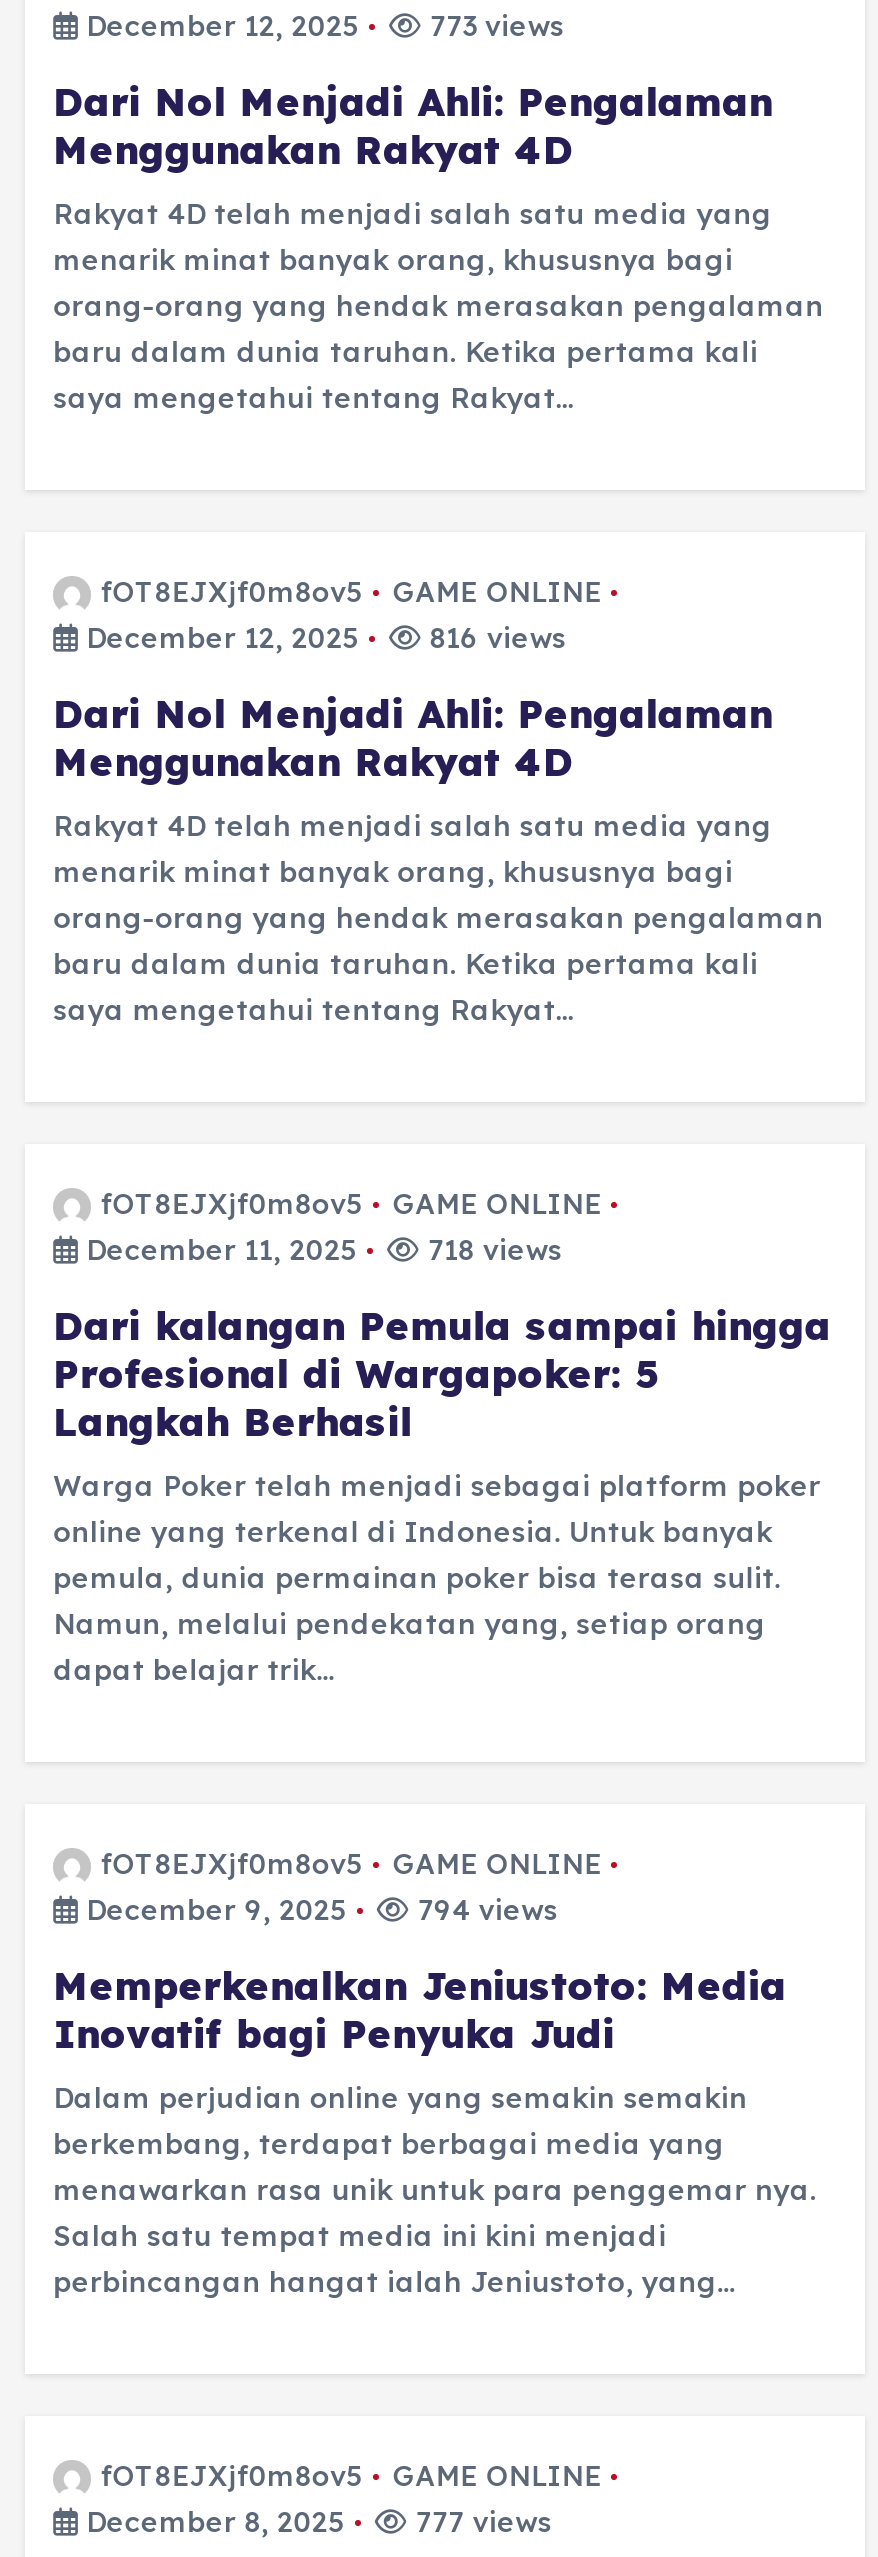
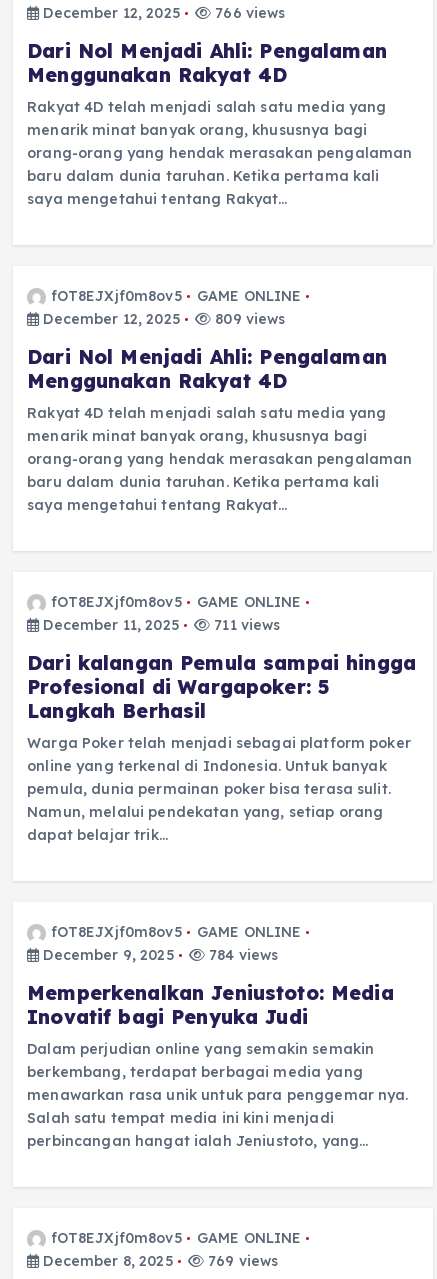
- December 12, 2025 773 views
+ December 12, 2025 766 views

- December 12, 2025 816 views
+ December 12, 2025 809 views

- December 11, 2025 718 views
+ December 11, 2025 711 views

- December 9, 2025 794 views
+ December 9, 2025 784 views

- December 8, 2025 777 views
+ December 8, 2025 769 views
